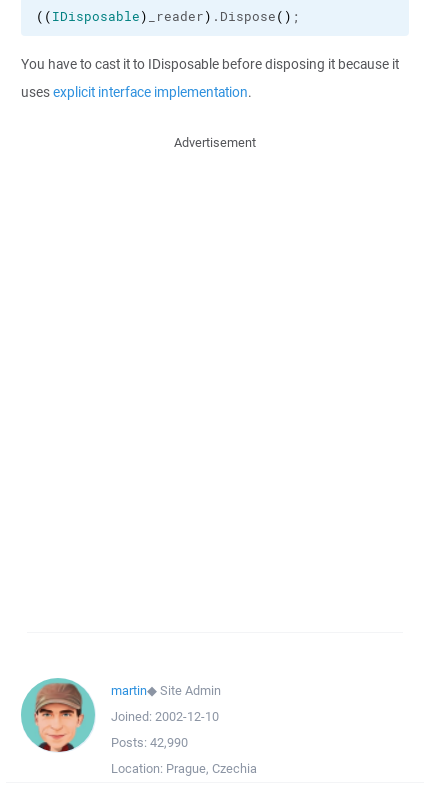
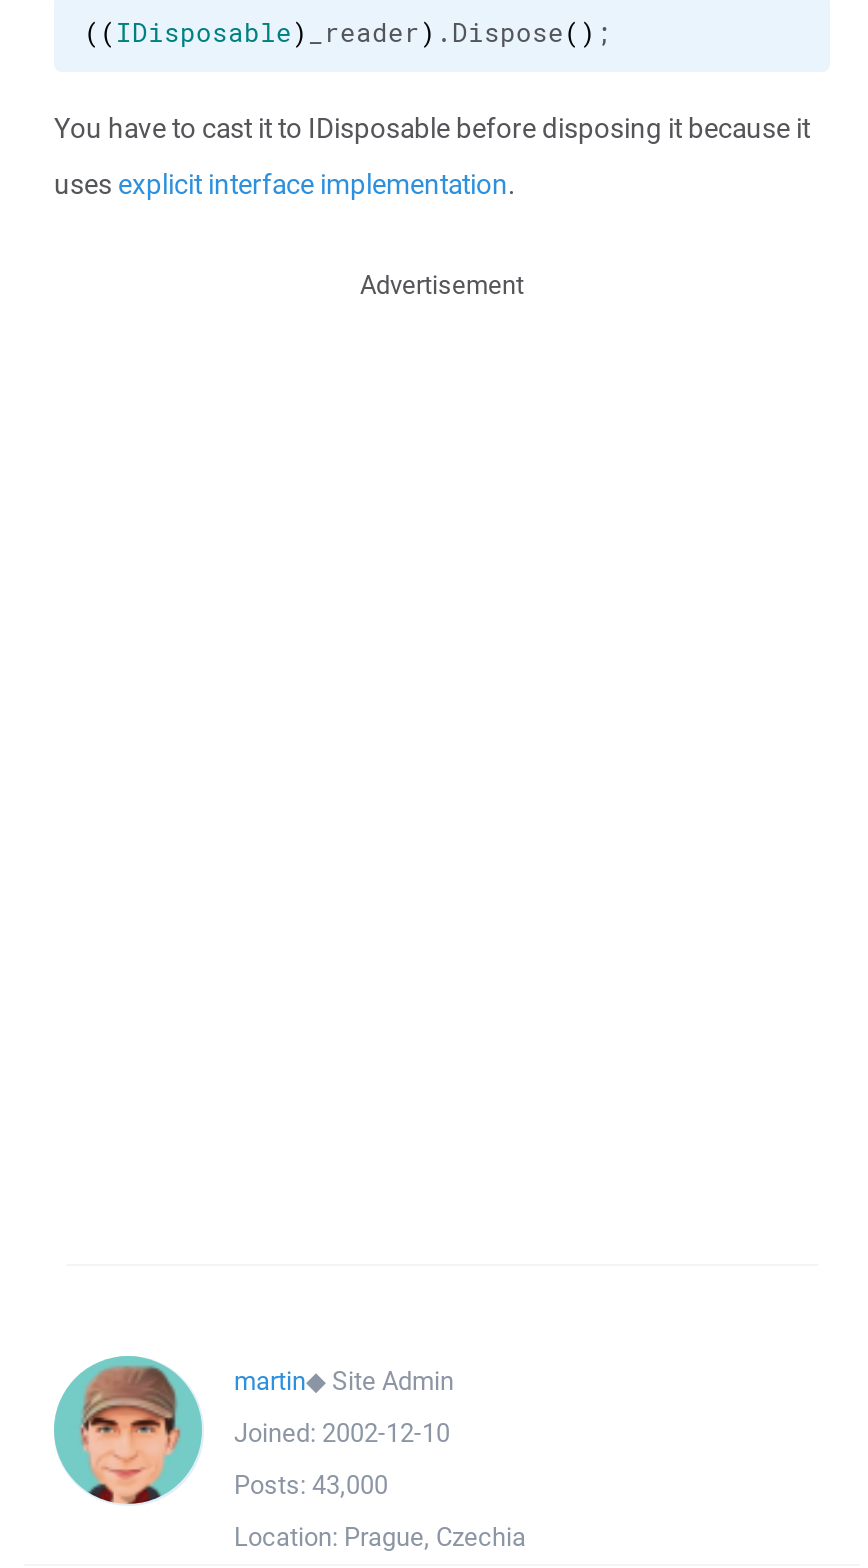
- Posts: 42,990
+ Posts: 43,000
